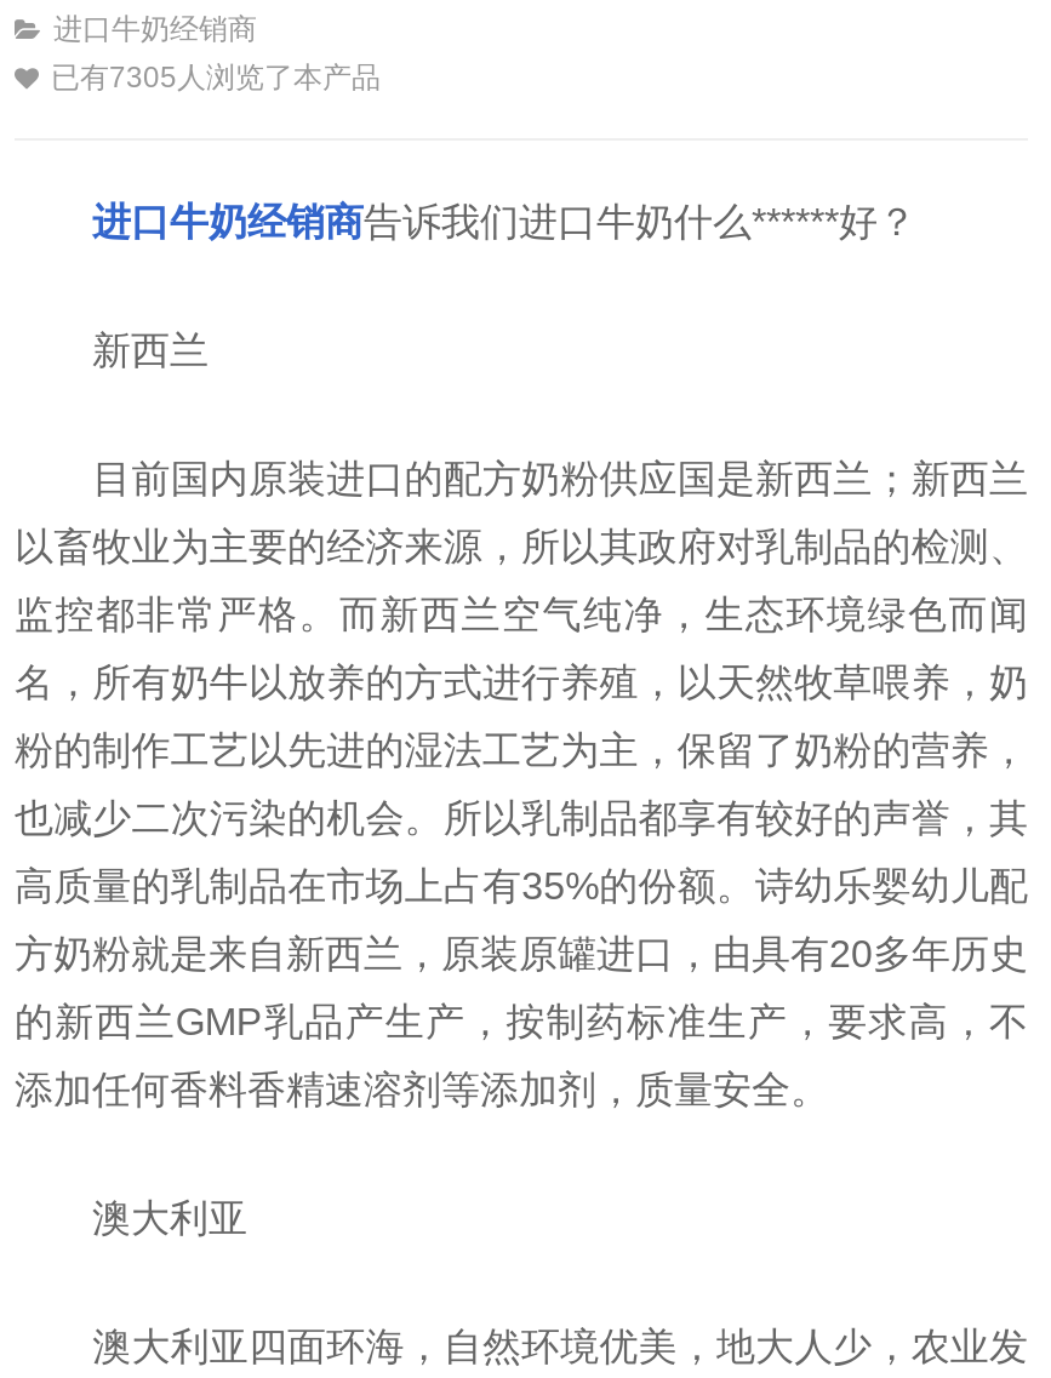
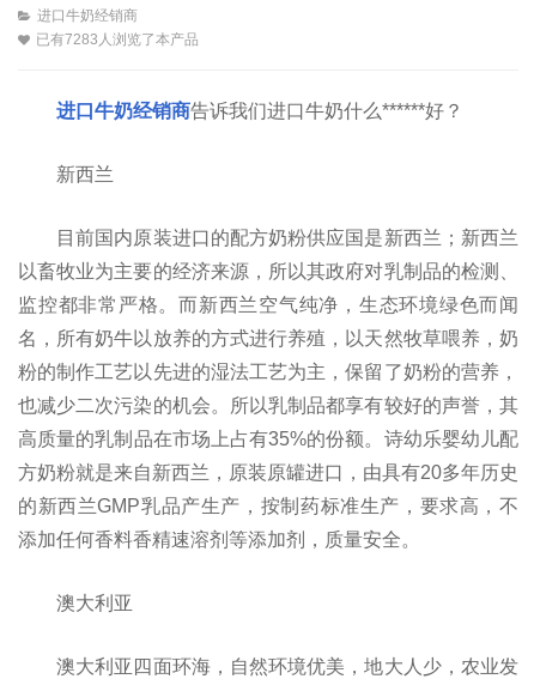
- 已有7305人浏览了本产品
+ 已有7283人浏览了本产品
